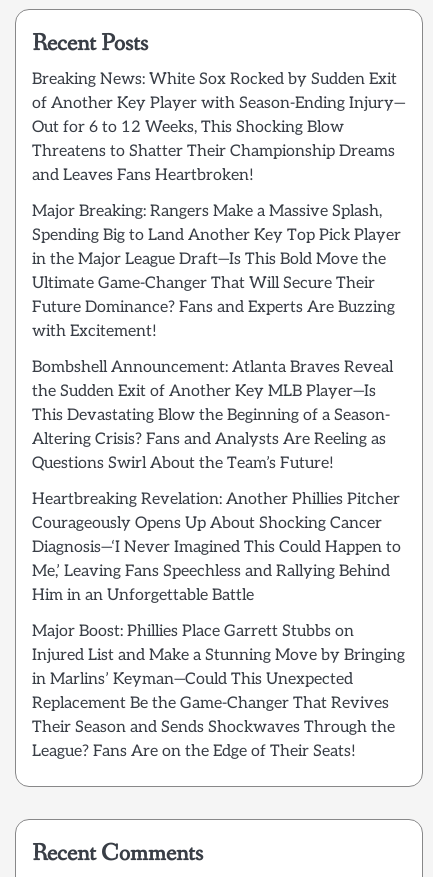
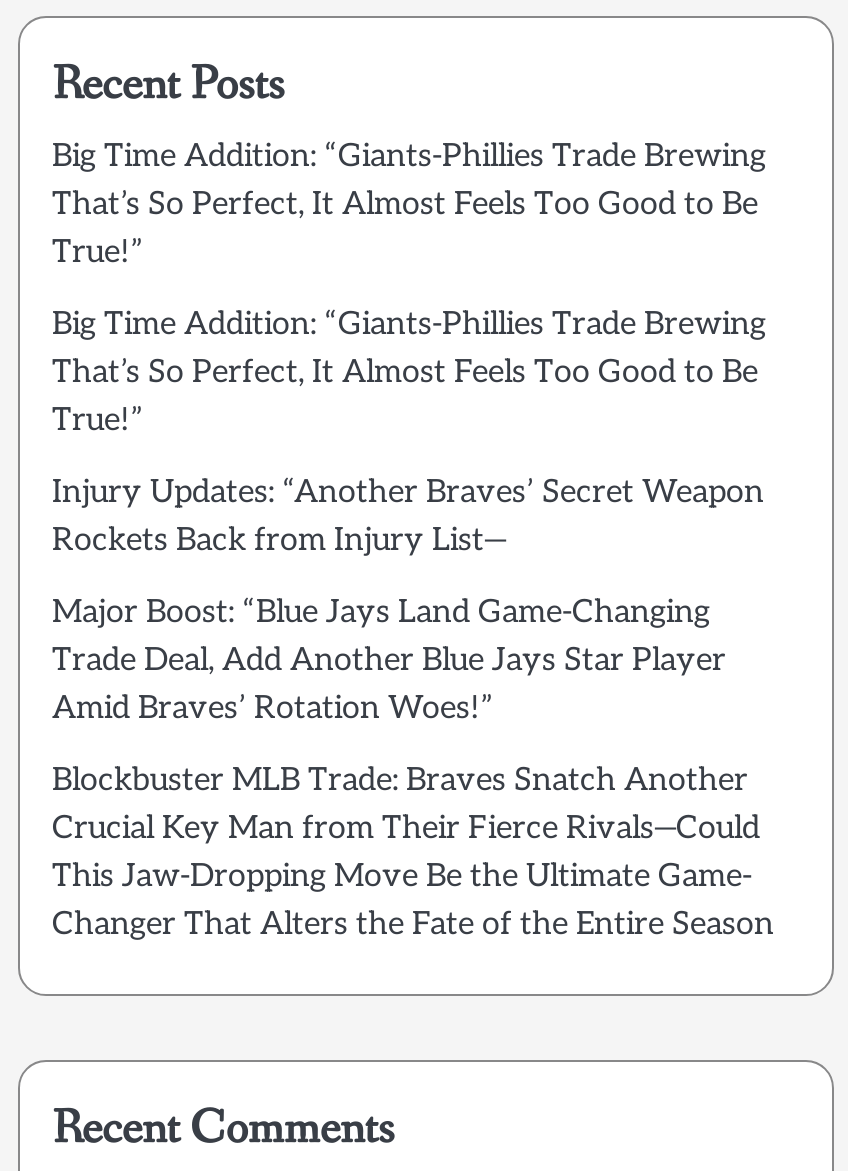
- Breaking News: White Sox Rocked by Sudden Exit
- of Another Key Player with Season-Ending Injury—
- Out for 6 to 12 Weeks, This Shocking Blow
- Threatens to Shatter Their Championship Dreams
- and Leaves Fans Heartbroken!
+ Big Time Addition: “Giants-Phillies Trade Brewing
+ That’s So Perfect, It Almost Feels Too Good to Be
+ True!”

- Major Breaking: Rangers Make a Massive Splash,
- Spending Big to Land Another Key Top Pick Player
- in the Major League Draft—Is This Bold Move the
- Ultimate Game-Changer That Will Secure Their
- Future Dominance? Fans and Experts Are Buzzing
- with Excitement!
+ Big Time Addition: “Giants-Phillies Trade Brewing
+ That’s So Perfect, It Almost Feels Too Good to Be
+ True!”

- Bombshell Announcement: Atlanta Braves Reveal
- the Sudden Exit of Another Key MLB Player—Is
- This Devastating Blow the Beginning of a Season-
- Altering Crisis? Fans and Analysts Are Reeling as
- Questions Swirl About the Team’s Future!
+ Injury Updates: “Another Braves’ Secret Weapon
+ Rockets Back from Injury List—

- Heartbreaking Revelation: Another Phillies Pitcher
- Courageously Opens Up About Shocking Cancer
- Diagnosis—‘I Never Imagined This Could Happen to
- Me,’ Leaving Fans Speechless and Rallying Behind
- Him in an Unforgettable Battle
+ Major Boost: “Blue Jays Land Game-Changing
+ Trade Deal, Add Another Blue Jays Star Player
+ Amid Braves’ Rotation Woes!”

- Major Boost: Phillies Place Garrett Stubbs on
- Injured List and Make a Stunning Move by Bringing
- in Marlins’ Keyman—Could This Unexpected
- Replacement Be the Game-Changer That Revives
- Their Season and Sends Shockwaves Through the
- League? Fans Are on the Edge of Their Seats!
+ Blockbuster MLB Trade: Braves Snatch Another
+ Crucial Key Man from Their Fierce Rivals—Could
+ This Jaw-Dropping Move Be the Ultimate Game-
+ Changer That Alters the Fate of the Entire Season
